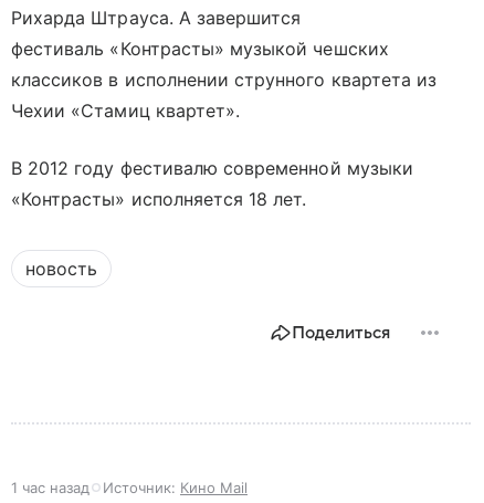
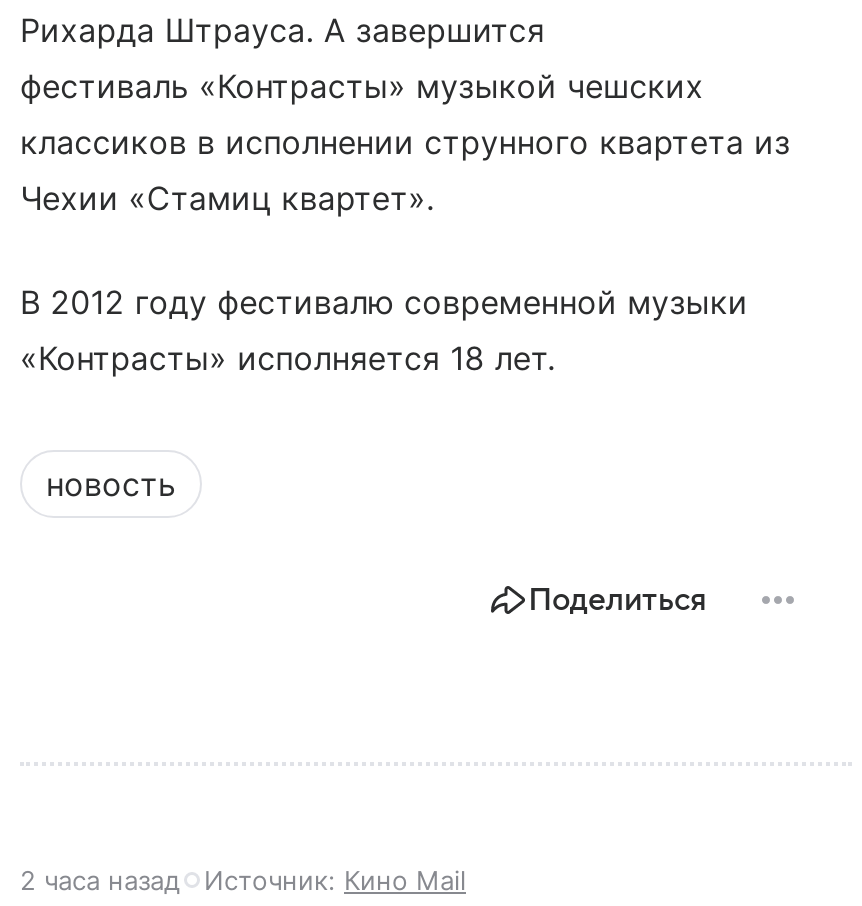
- 1 час назад Источник: Кино Mail
+ 2 часа назад Источник: Кино Mail
